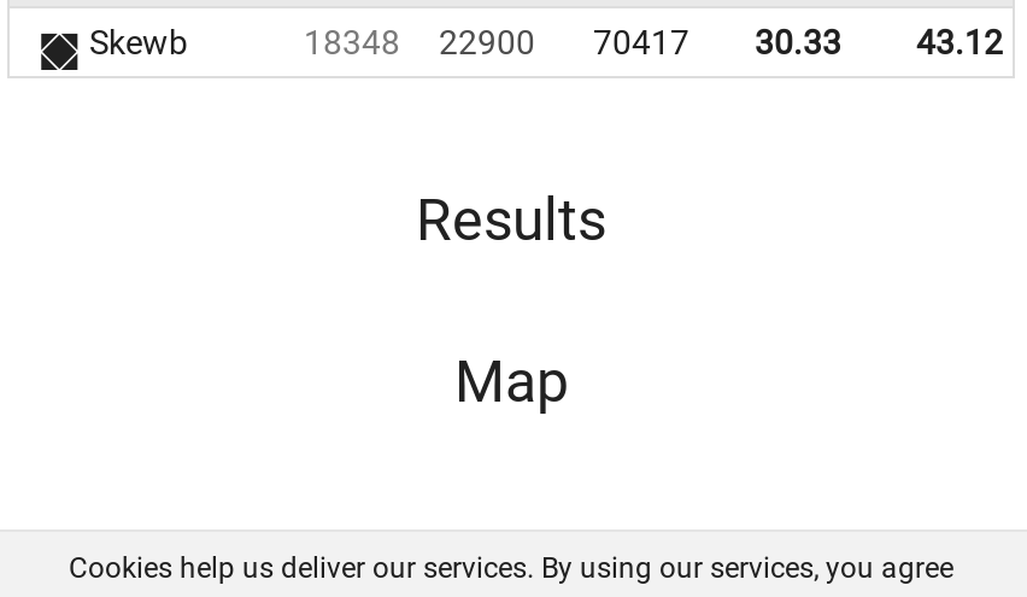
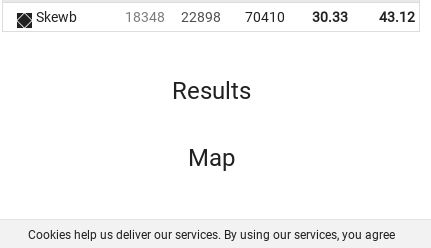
- 22900
+ 22898

- 70417
+ 70410
